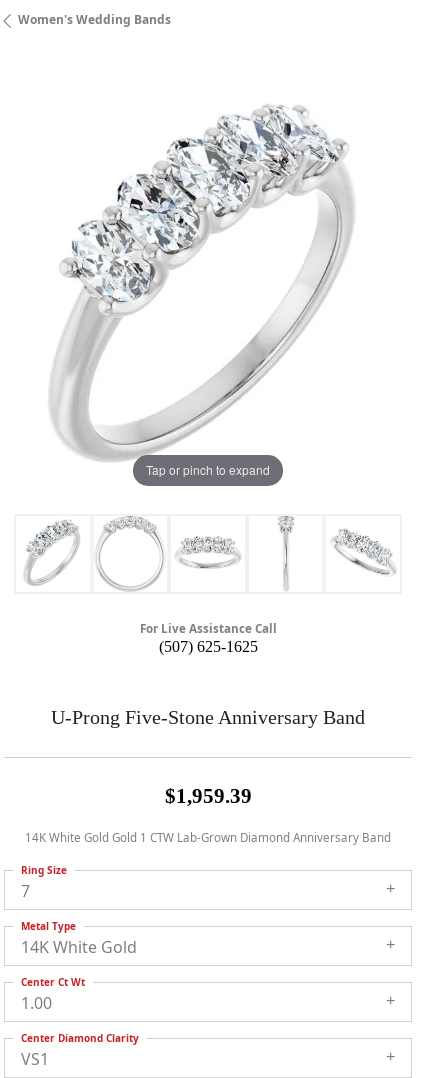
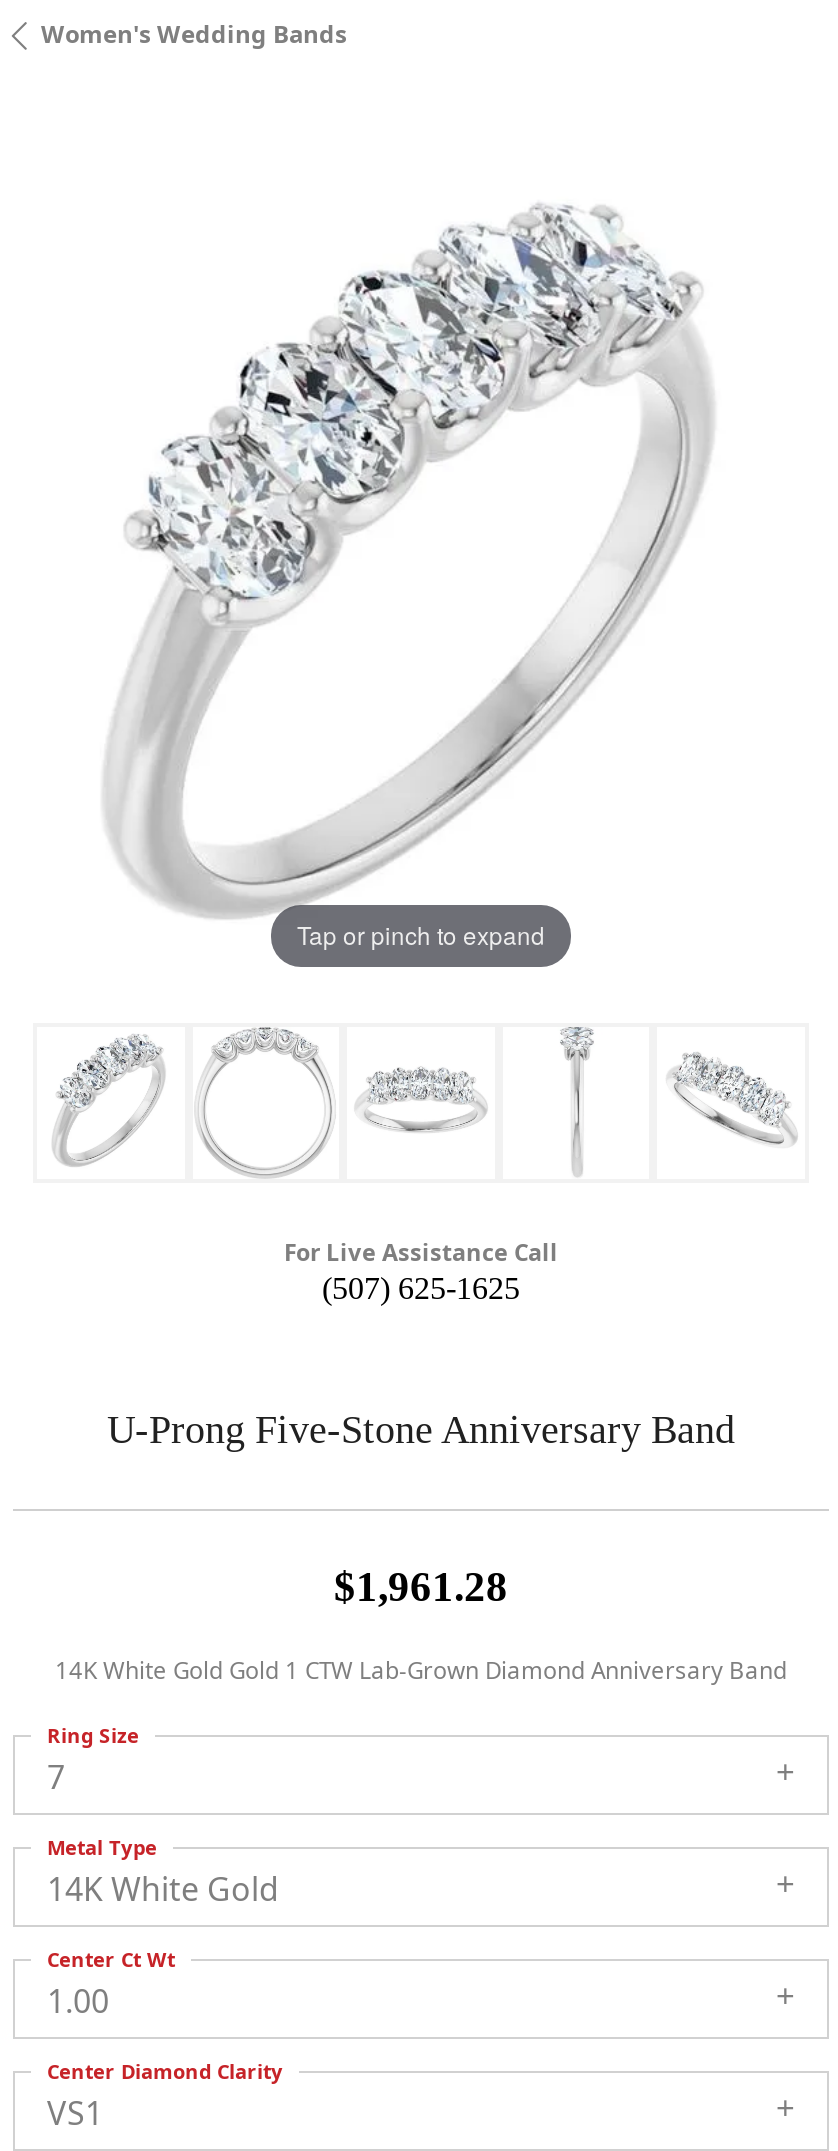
- $1,959.39
+ $1,961.28
